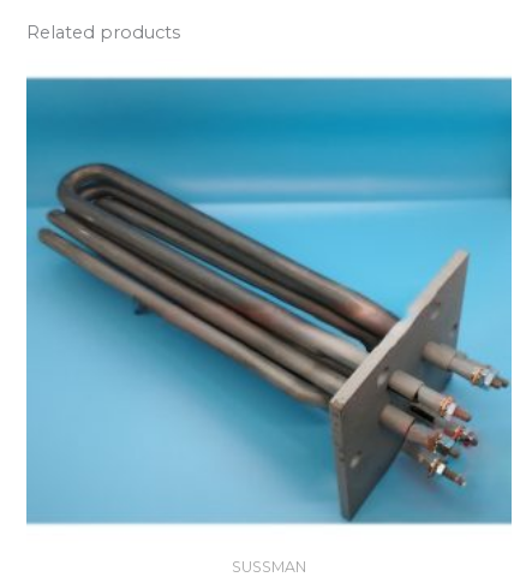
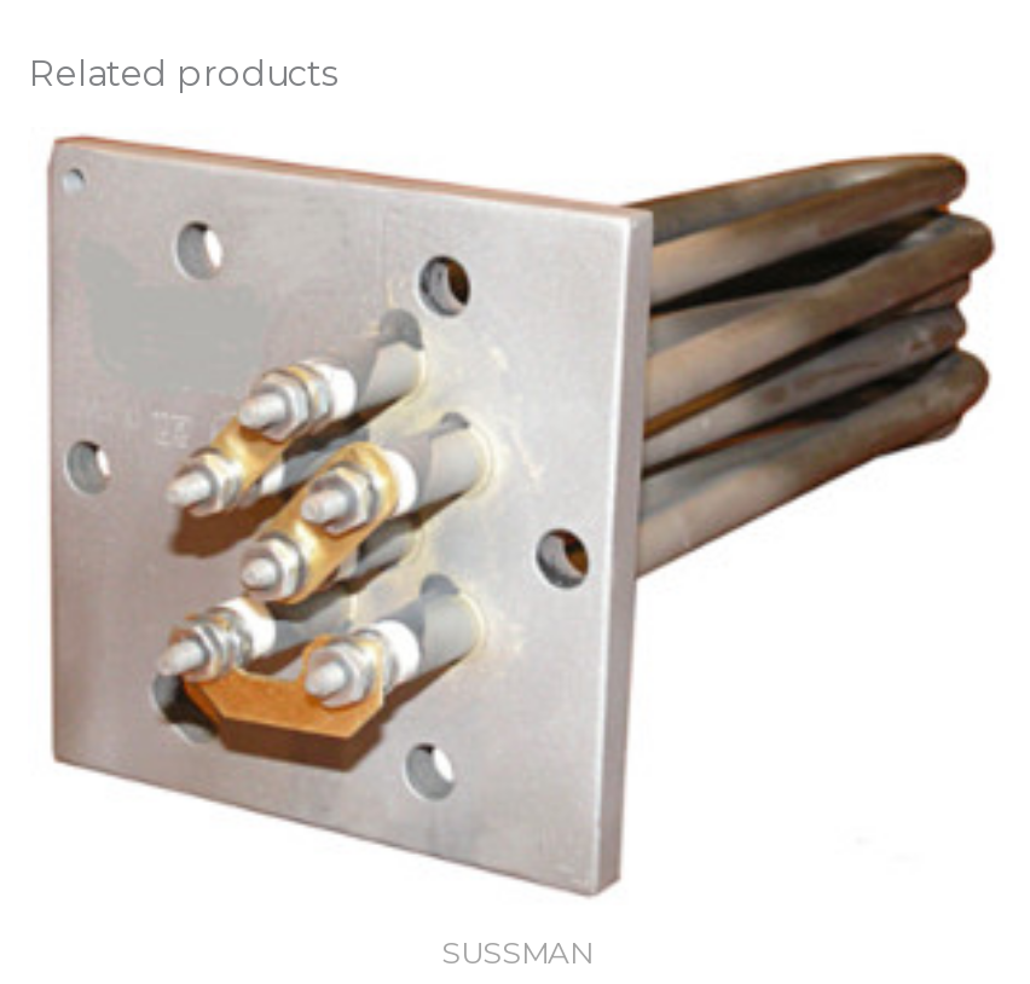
- [image]
+ [image]
